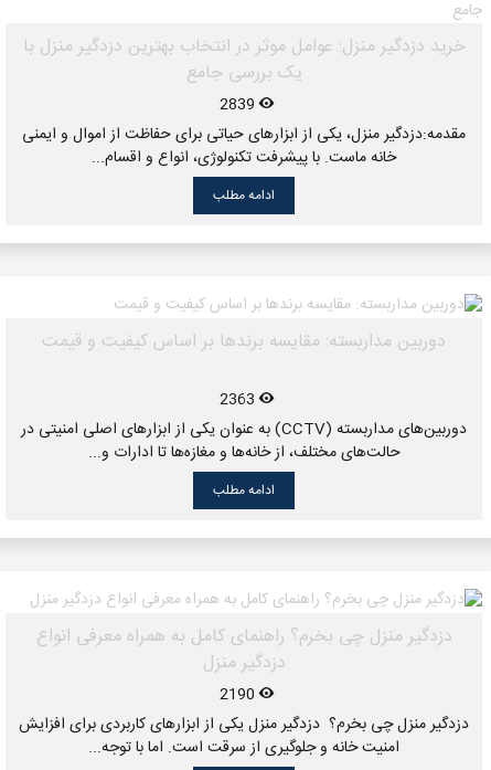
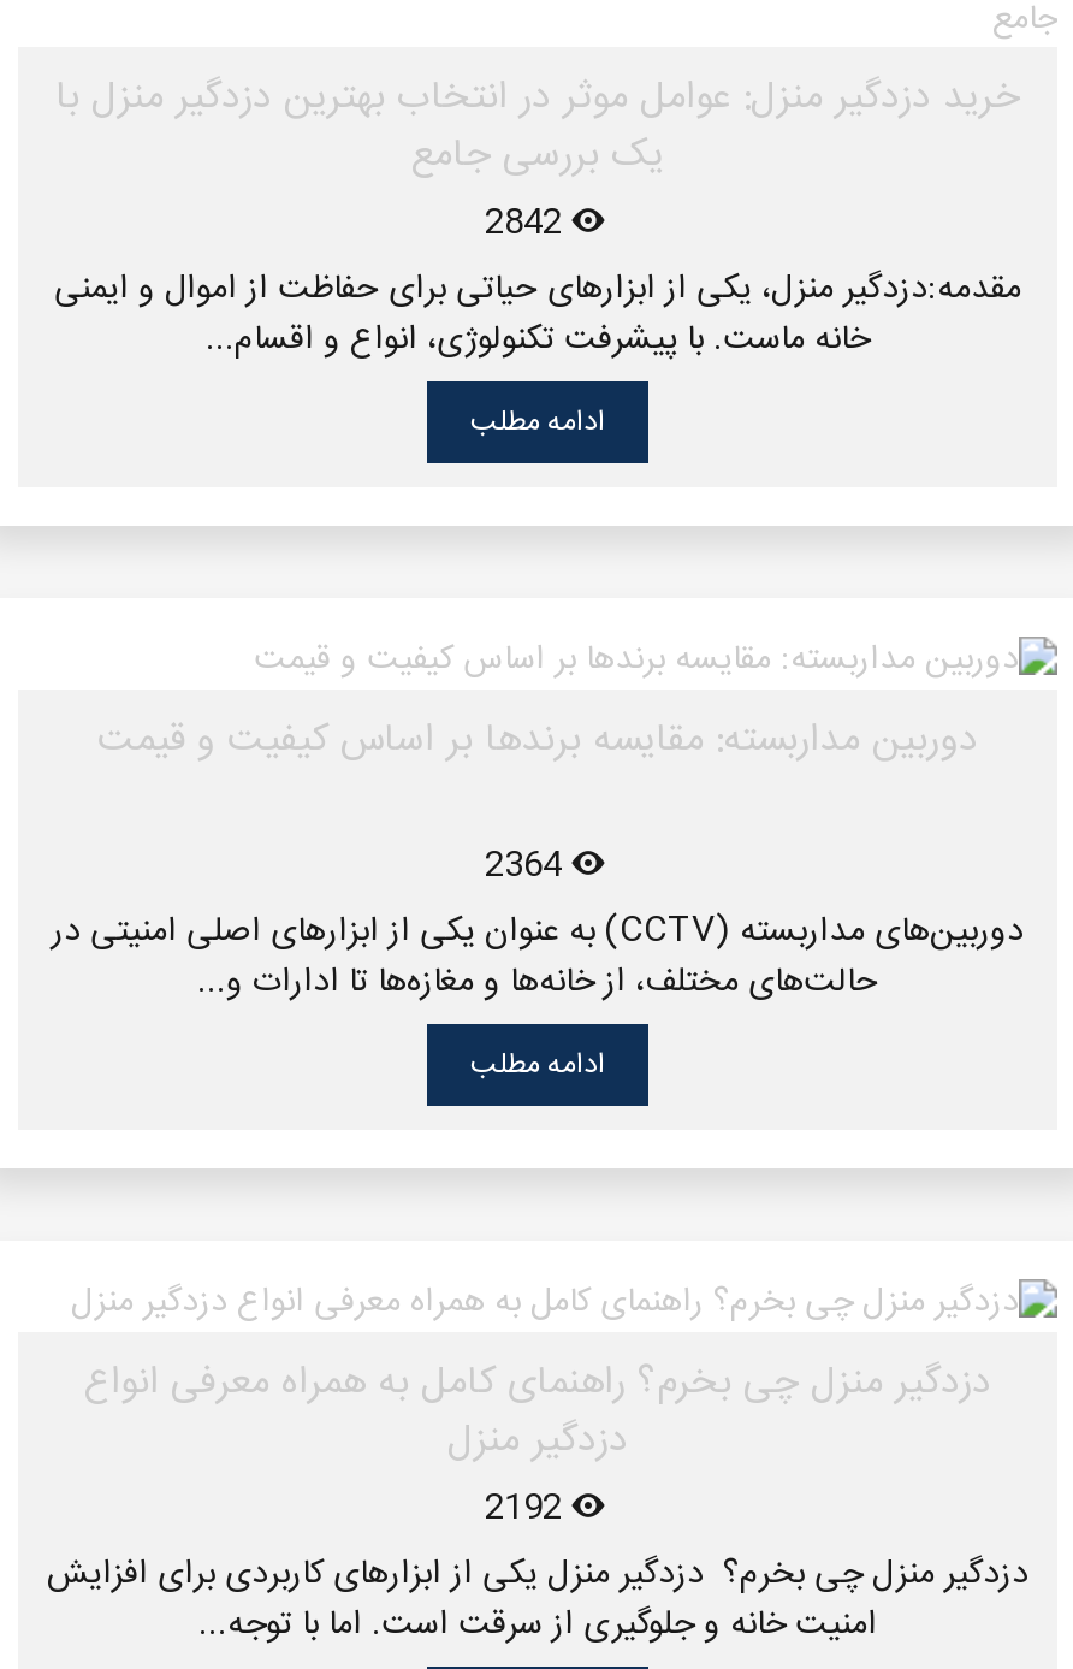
- 2839
+ 2842

- 2363
+ 2364

- 2190
+ 2192
